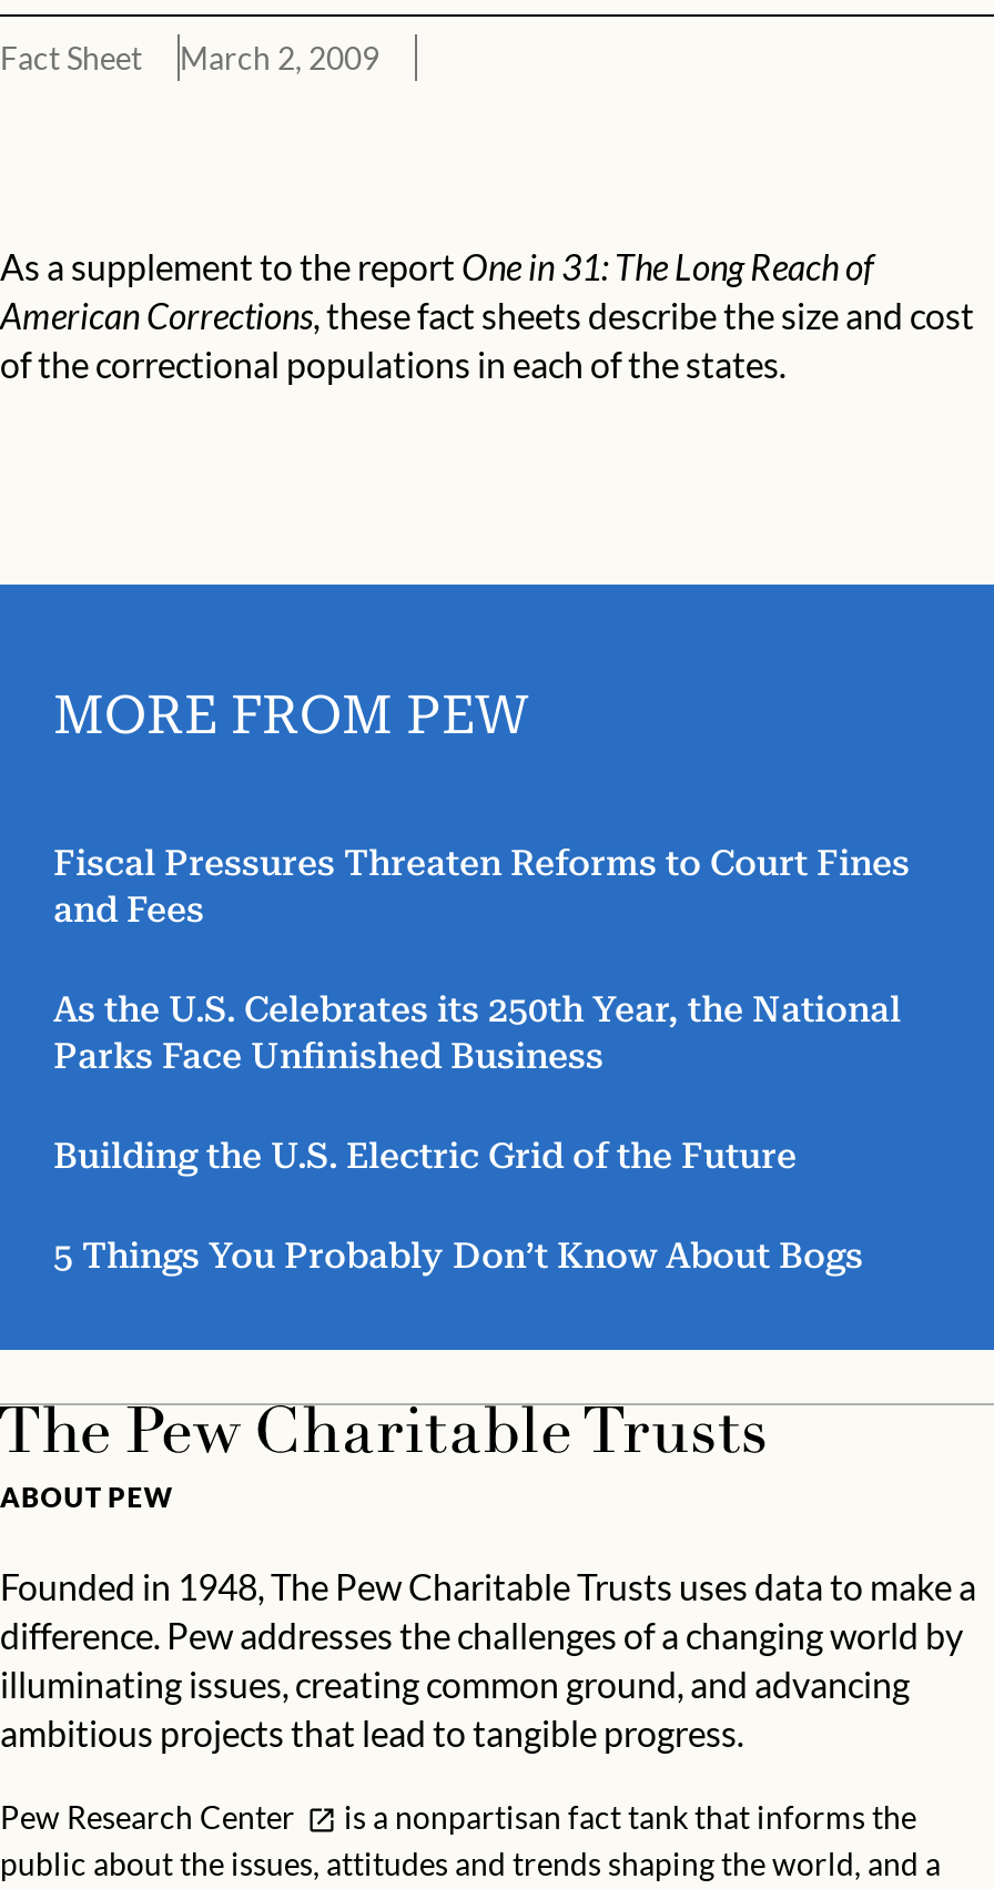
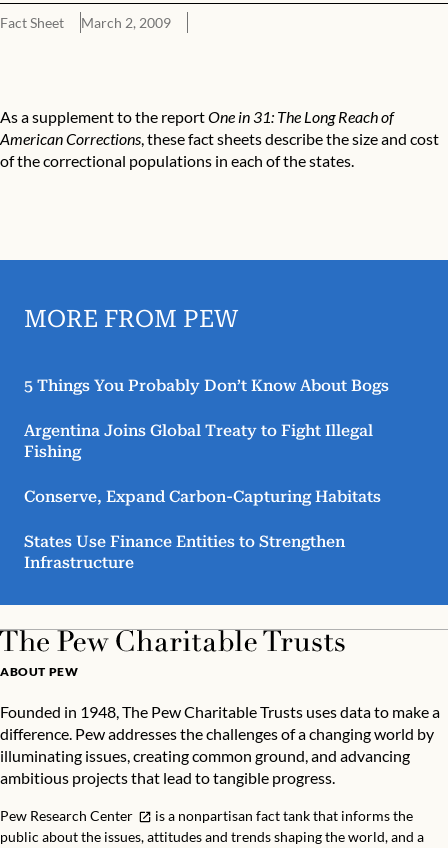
- Fiscal Pressures Threaten Reforms to Court Fines
- and Fees
- As the U.S. Celebrates its 250th Year, the National
- Parks Face Unfinished Business
- Building the U.S. Electric Grid of the Future

moved up: 5 Things You Probably Don’t Know About Bogs

+ Argentina Joins Global Treaty to Fight Illegal
+ Fishing
+ Conserve, Expand Carbon-Capturing Habitats
+ States Use Finance Entities to Strengthen
+ Infrastructure
